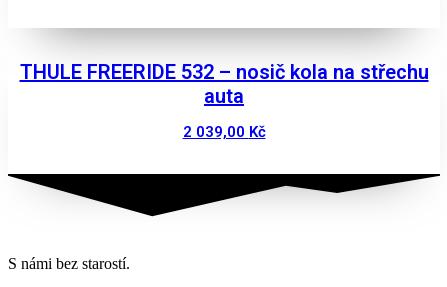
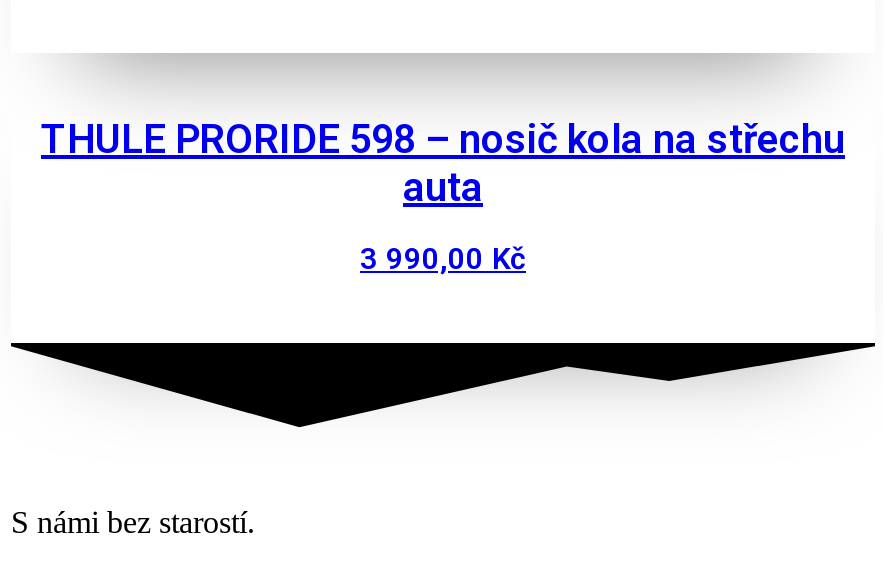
- THULE FREERIDE 532 – nosič kola na střechu
+ THULE PRORIDE 598 – nosič kola na střechu

- 2 039,00 Kč
+ 3 990,00 Kč
